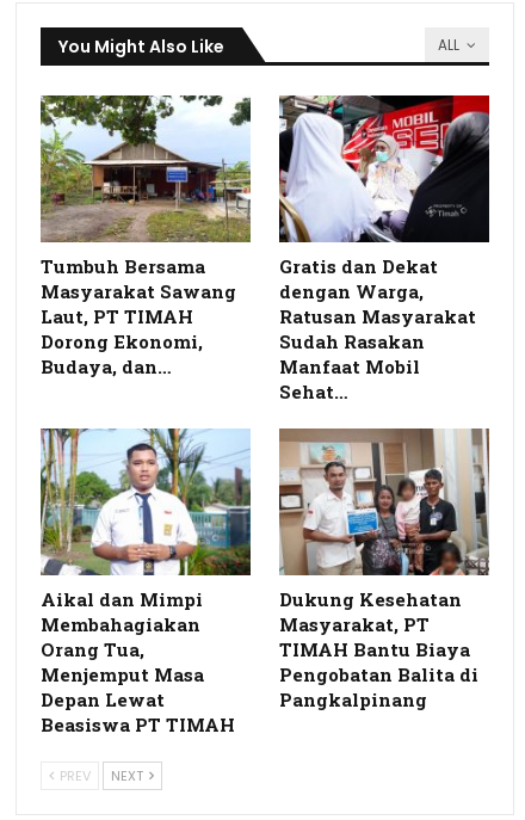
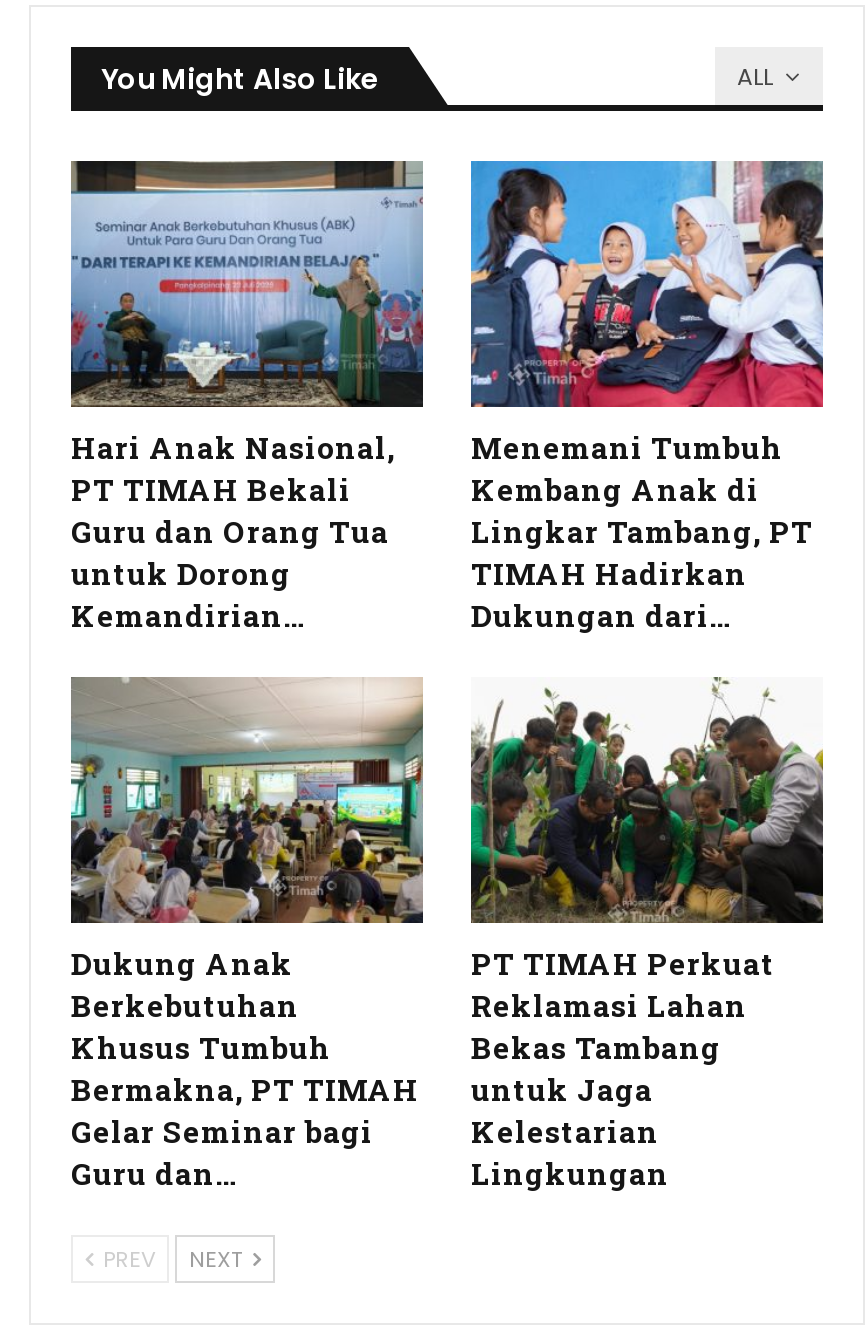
- [image]
- Tumbuh Bersama
- Masyarakat Sawang
- Laut, PT TIMAH
- Dorong Ekonomi,
- Budaya, dan…
+ [image]
+ Hari Anak Nasional,
+ PT TIMAH Bekali
+ Guru dan Orang Tua
+ untuk Dorong
+ Kemandirian…

- [image]
- Gratis dan Dekat
- dengan Warga,
- Ratusan Masyarakat
- Sudah Rasakan
- Manfaat Mobil
- Sehat…
+ [image]
+ Menemani Tumbuh
+ Kembang Anak di
+ Lingkar Tambang, PT
+ TIMAH Hadirkan
+ Dukungan dari…

- [image]
- Aikal dan Mimpi
- Membahagiakan
- Orang Tua,
- Menjemput Masa
- Depan Lewat
- Beasiswa PT TIMAH
+ [image]
+ Dukung Anak
+ Berkebutuhan
+ Khusus Tumbuh
+ Bermakna, PT TIMAH
+ Gelar Seminar bagi
+ Guru dan…

- [image]
- Dukung Kesehatan
- Masyarakat, PT
- TIMAH Bantu Biaya
- Pengobatan Balita di
- Pangkalpinang
+ [image]
+ PT TIMAH Perkuat
+ Reklamasi Lahan
+ Bekas Tambang
+ untuk Jaga
+ Kelestarian
+ Lingkungan
